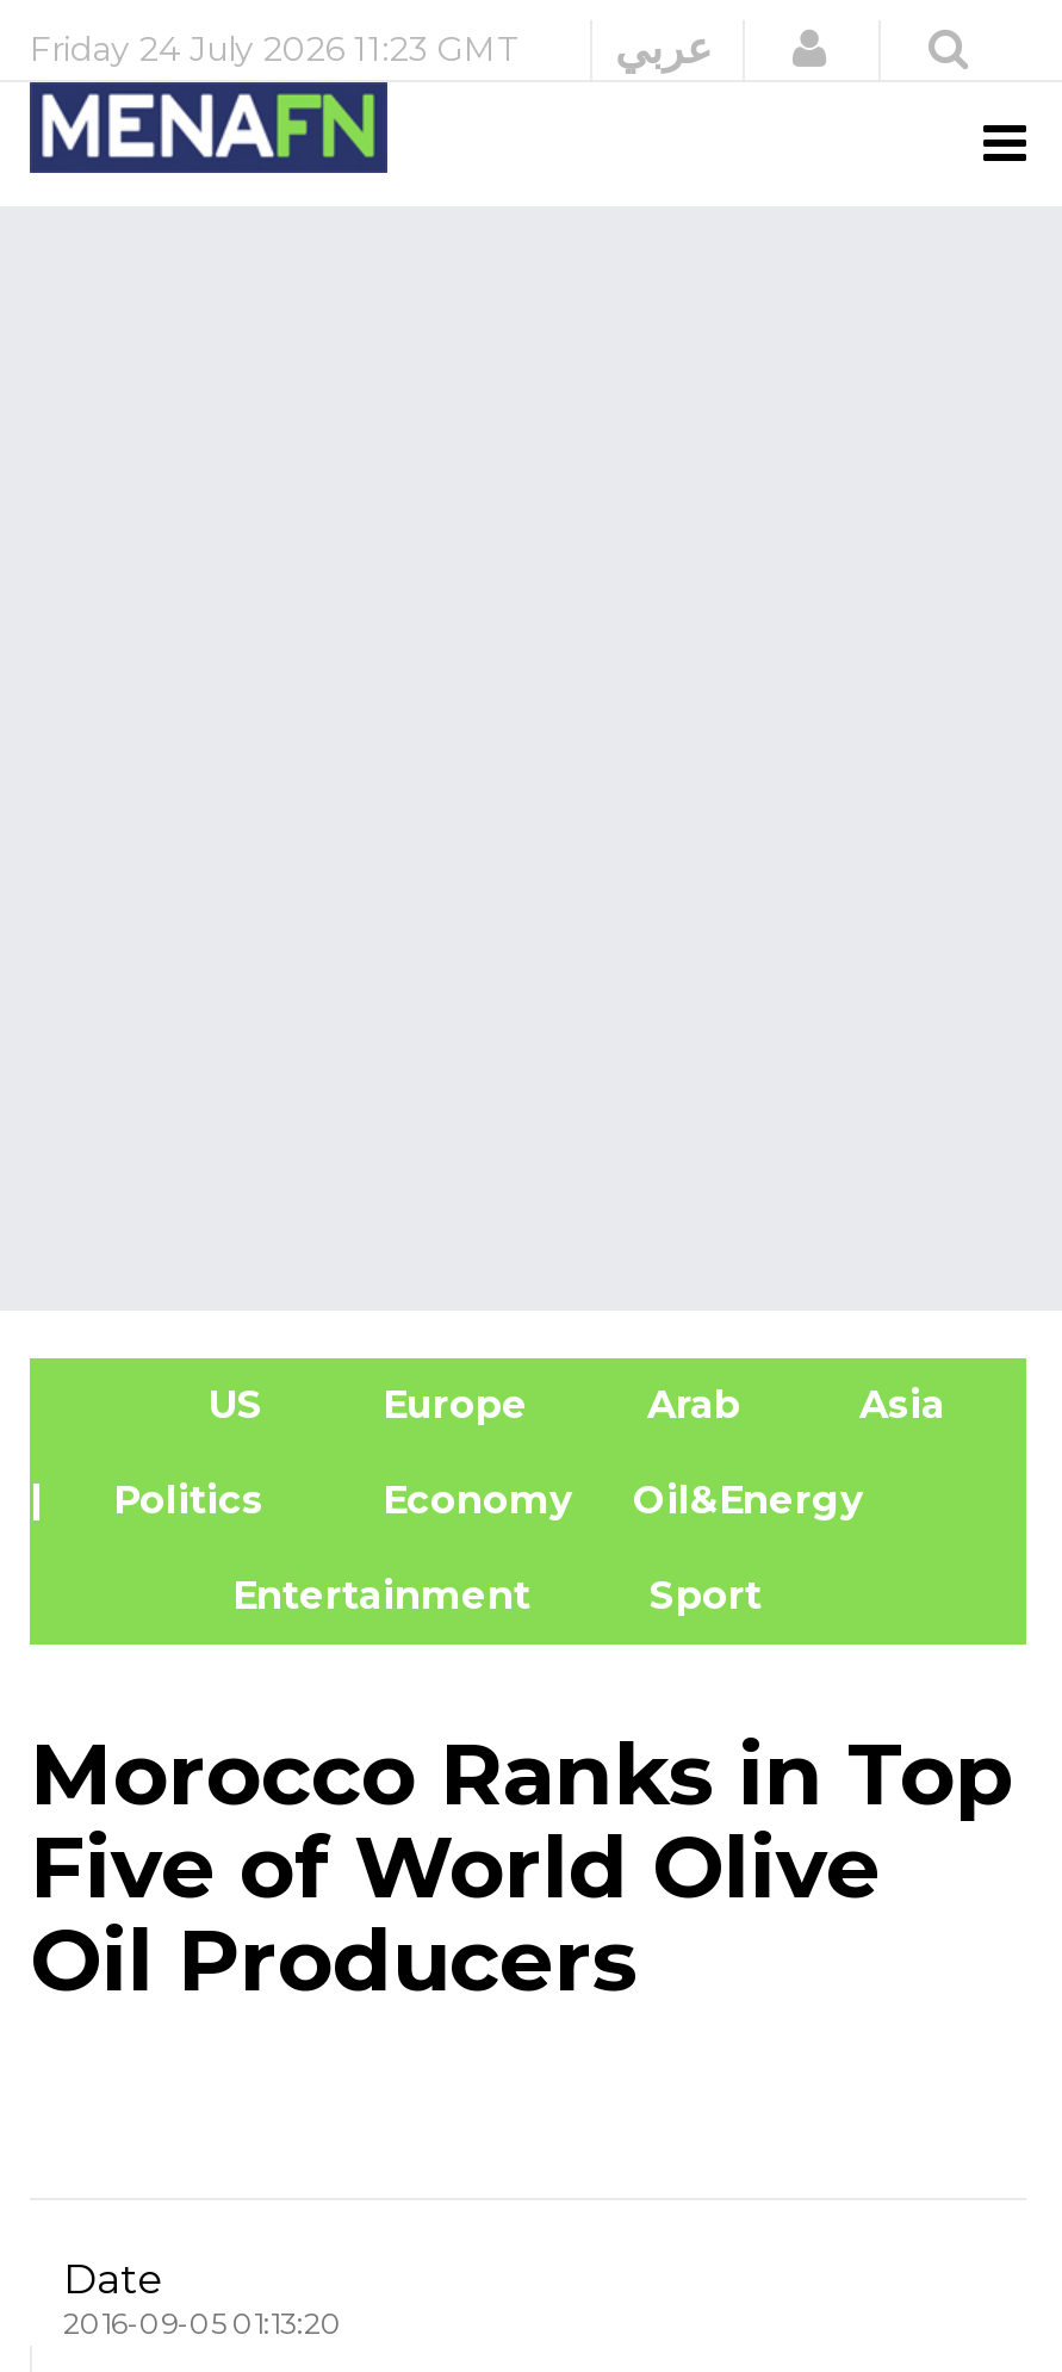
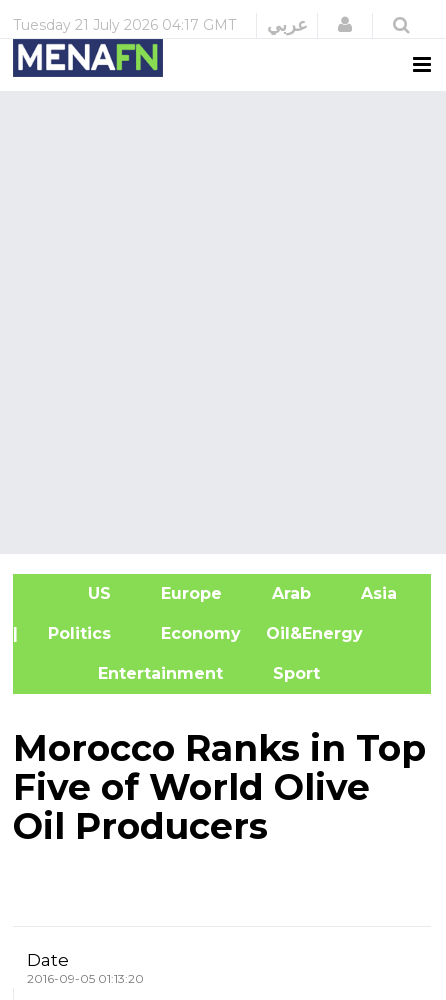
- Friday 24 July 2026 11:23 GMT
+ Tuesday 21 July 2026 04:17 GMT
